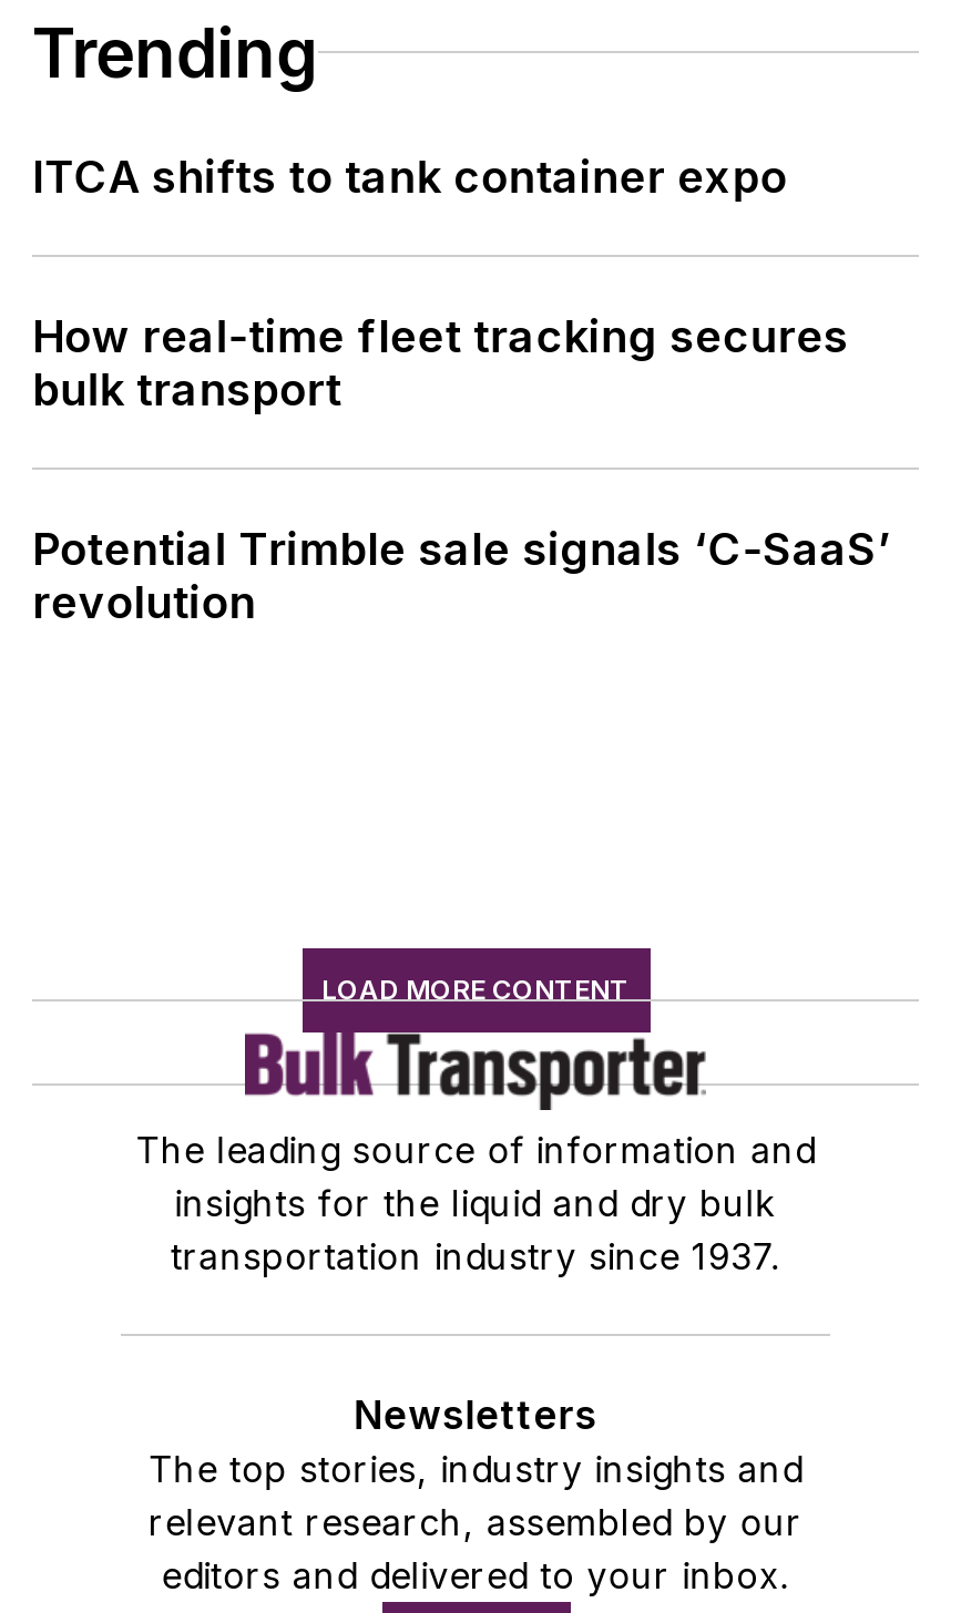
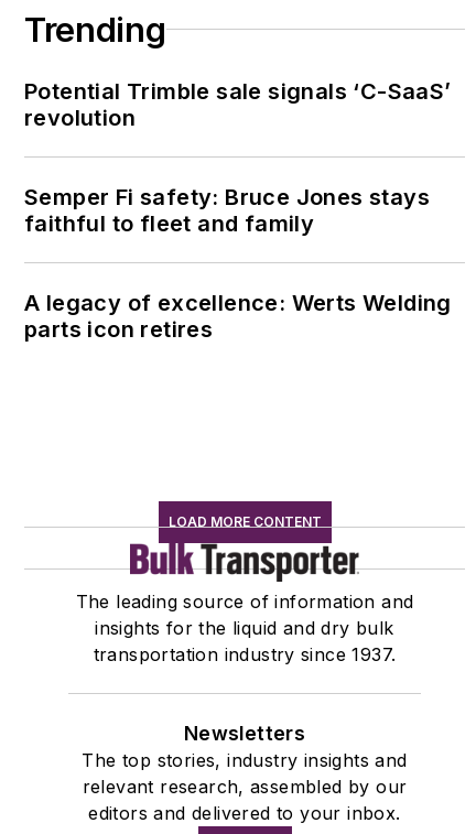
- ITCA shifts to tank container expo
- How real-time fleet tracking secures
- bulk transport

moved up: Potential Trimble sale signals ‘C-SaaS’ | revolution

+ Semper Fi safety: Bruce Jones stays
+ faithful to fleet and family
+ A legacy of excellence: Werts Welding
+ parts icon retires
